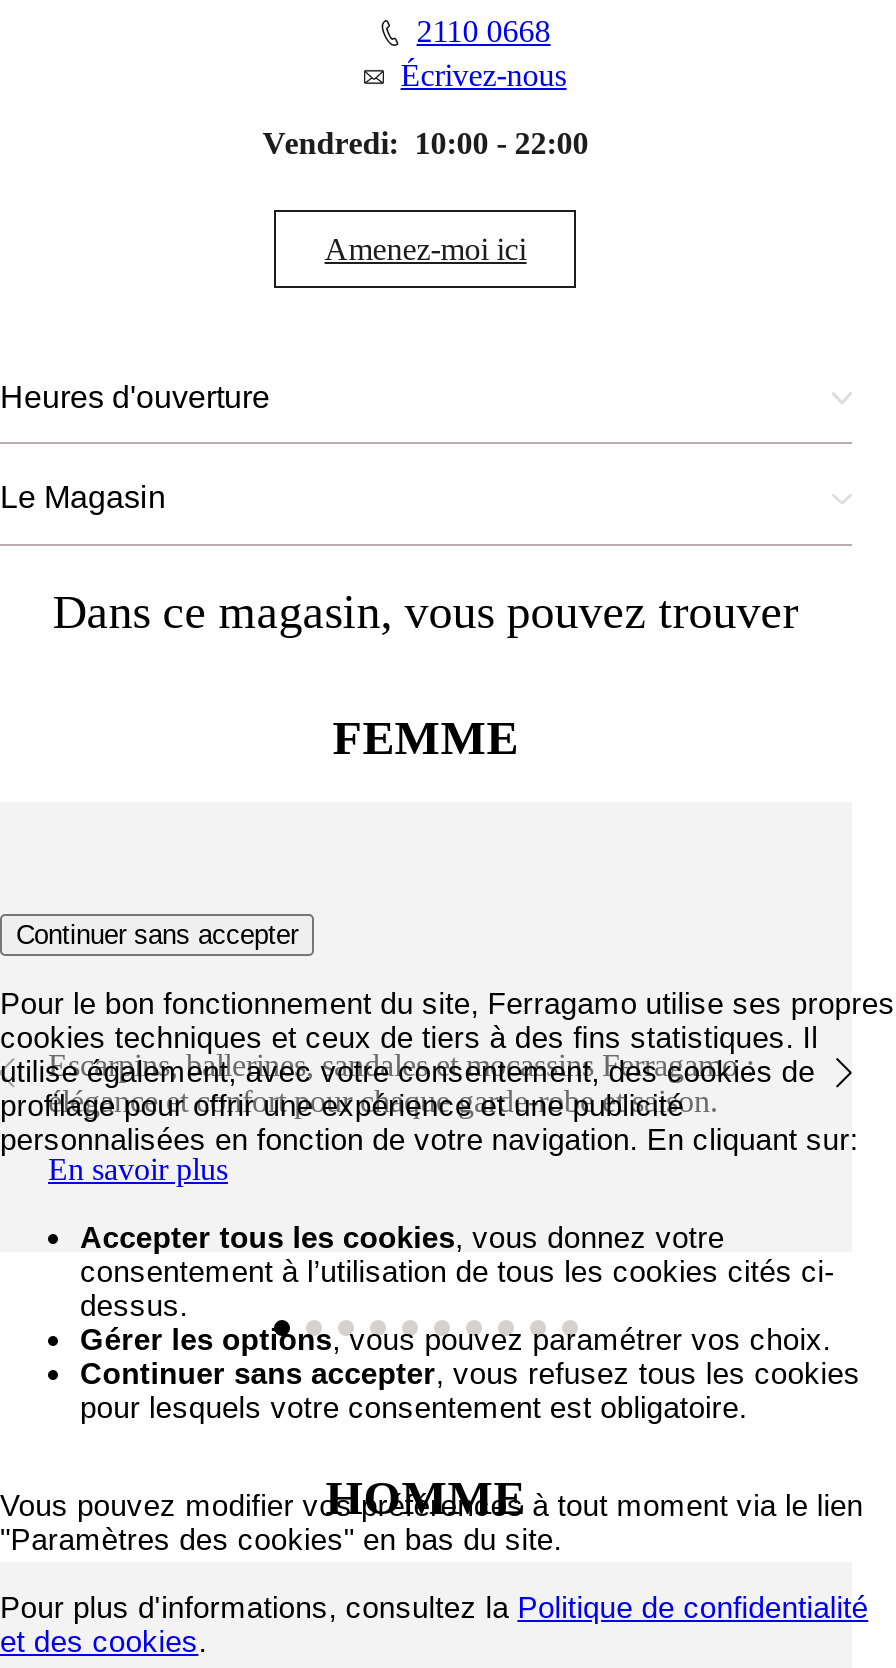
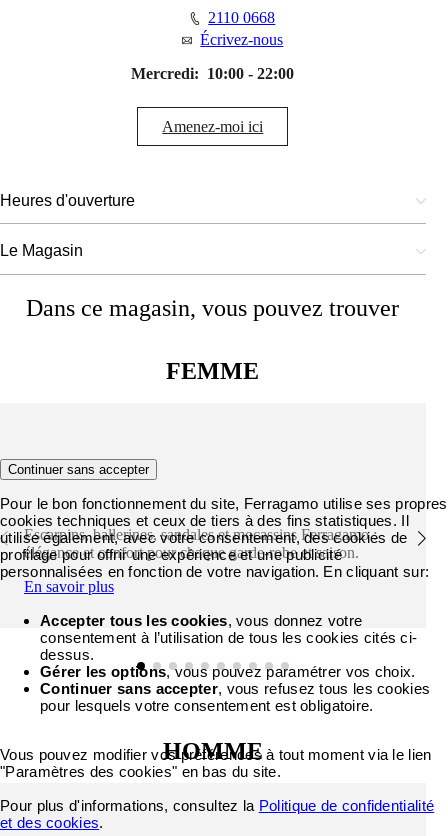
- Vendredi: 10:00 - 22:00
+ Mercredi: 10:00 - 22:00
